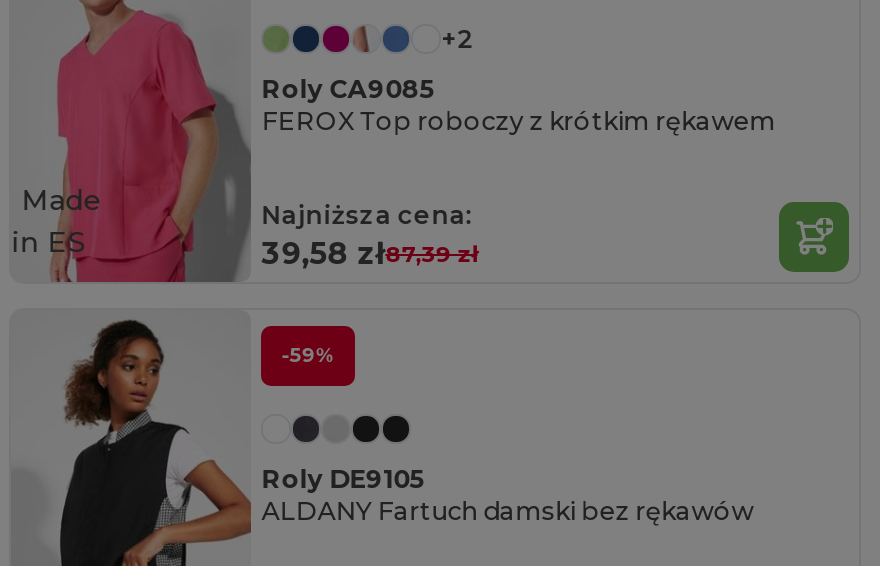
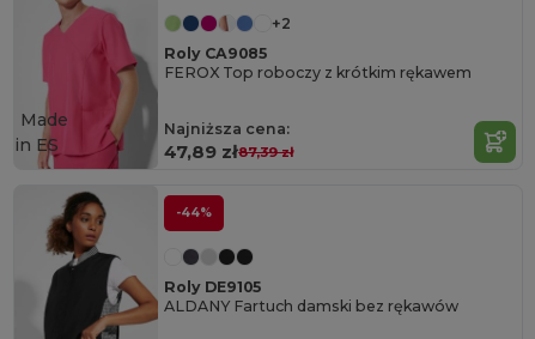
- 39,58 zł87,39 zł
+ 47,89 zł87,39 zł

- -59%
+ -44%
